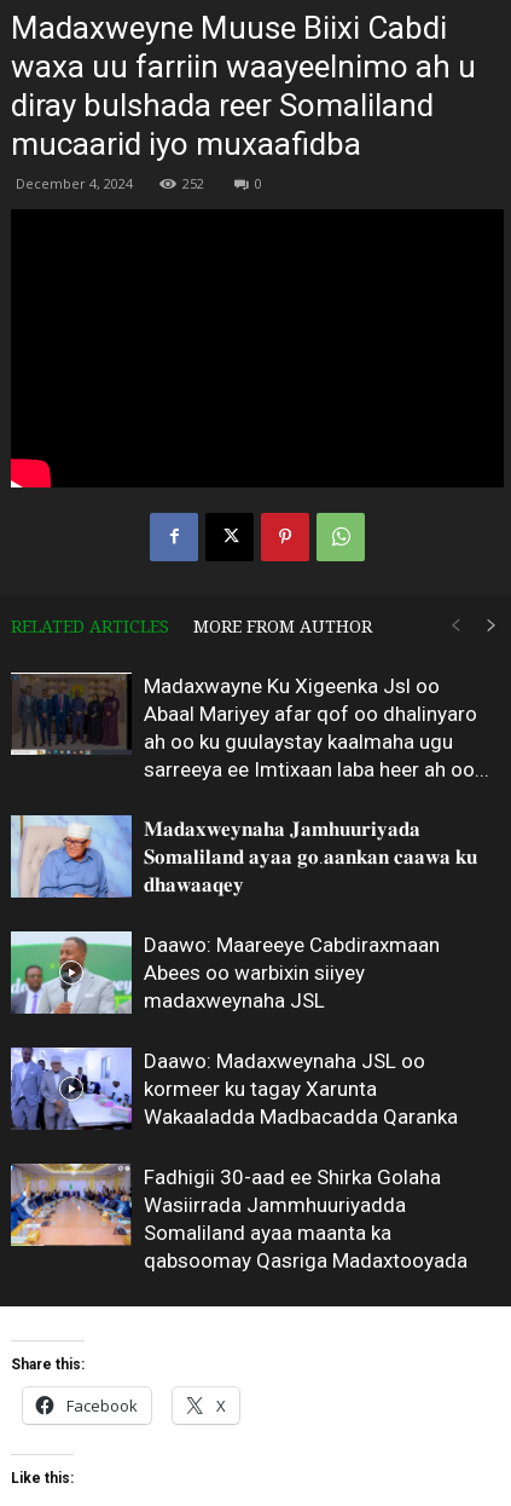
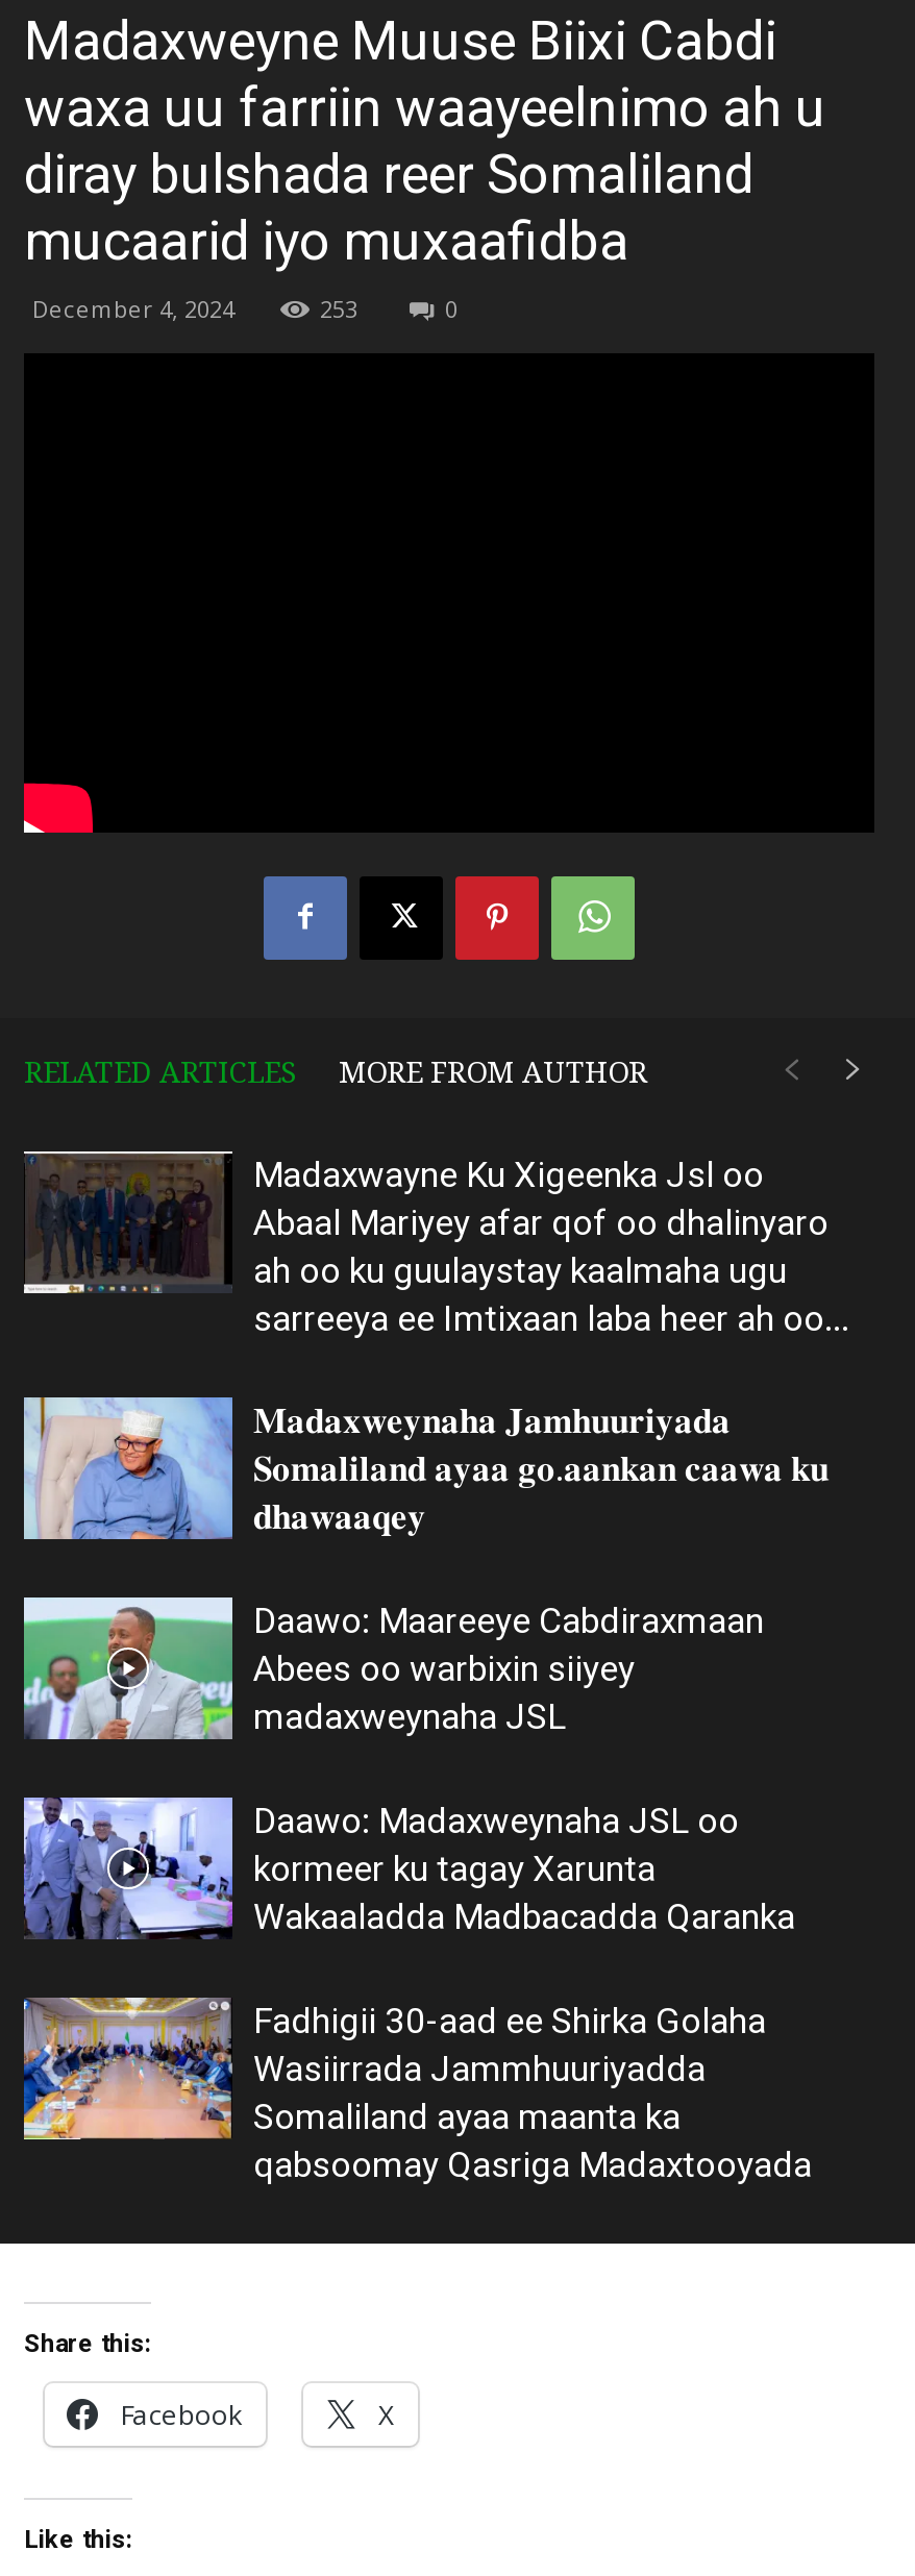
- 252
+ 253
